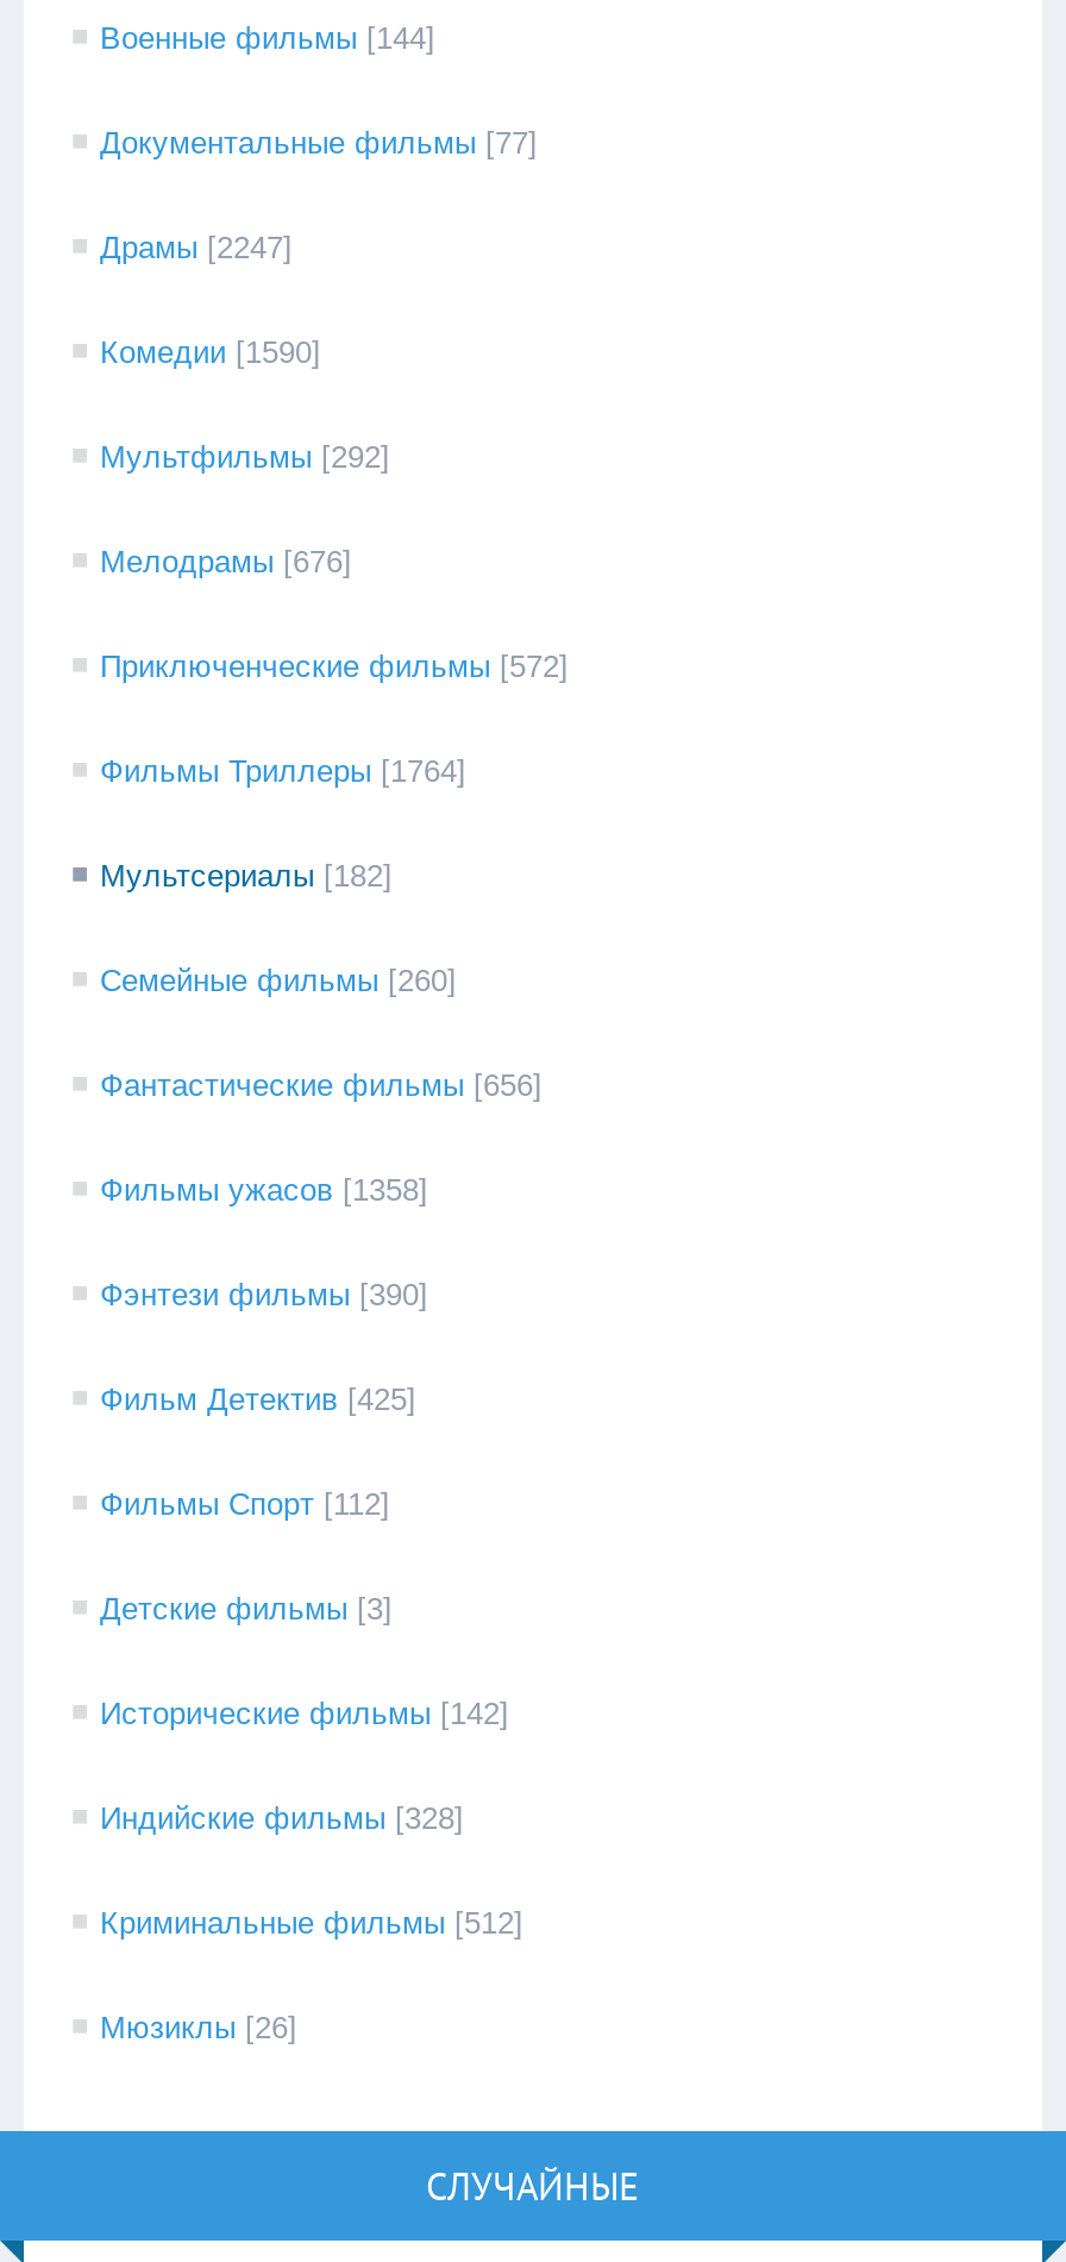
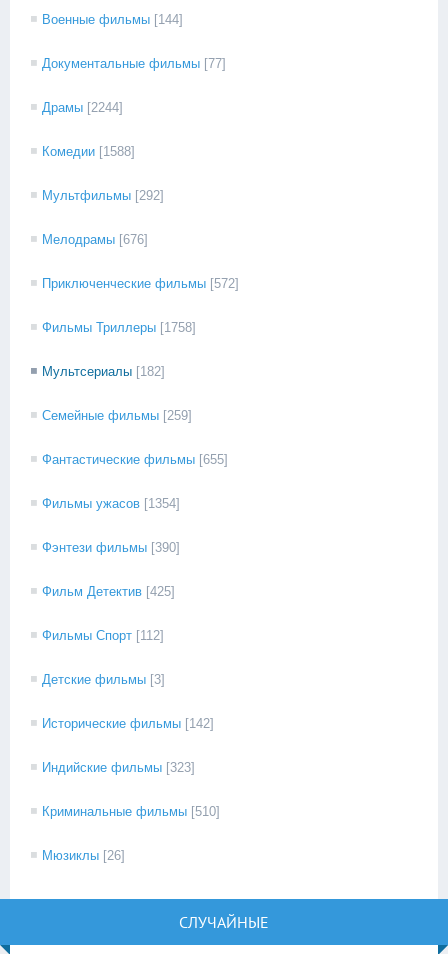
- Драмы [2247]
+ Драмы [2244]

- Комедии [1590]
+ Комедии [1588]

- Фильмы Триллеры [1764]
+ Фильмы Триллеры [1758]

- Семейные фильмы [260]
+ Семейные фильмы [259]

- Фантастические фильмы [656]
+ Фантастические фильмы [655]

- Фильмы ужасов [1358]
+ Фильмы ужасов [1354]

- Индийские фильмы [328]
+ Индийские фильмы [323]

- Криминальные фильмы [512]
+ Криминальные фильмы [510]
